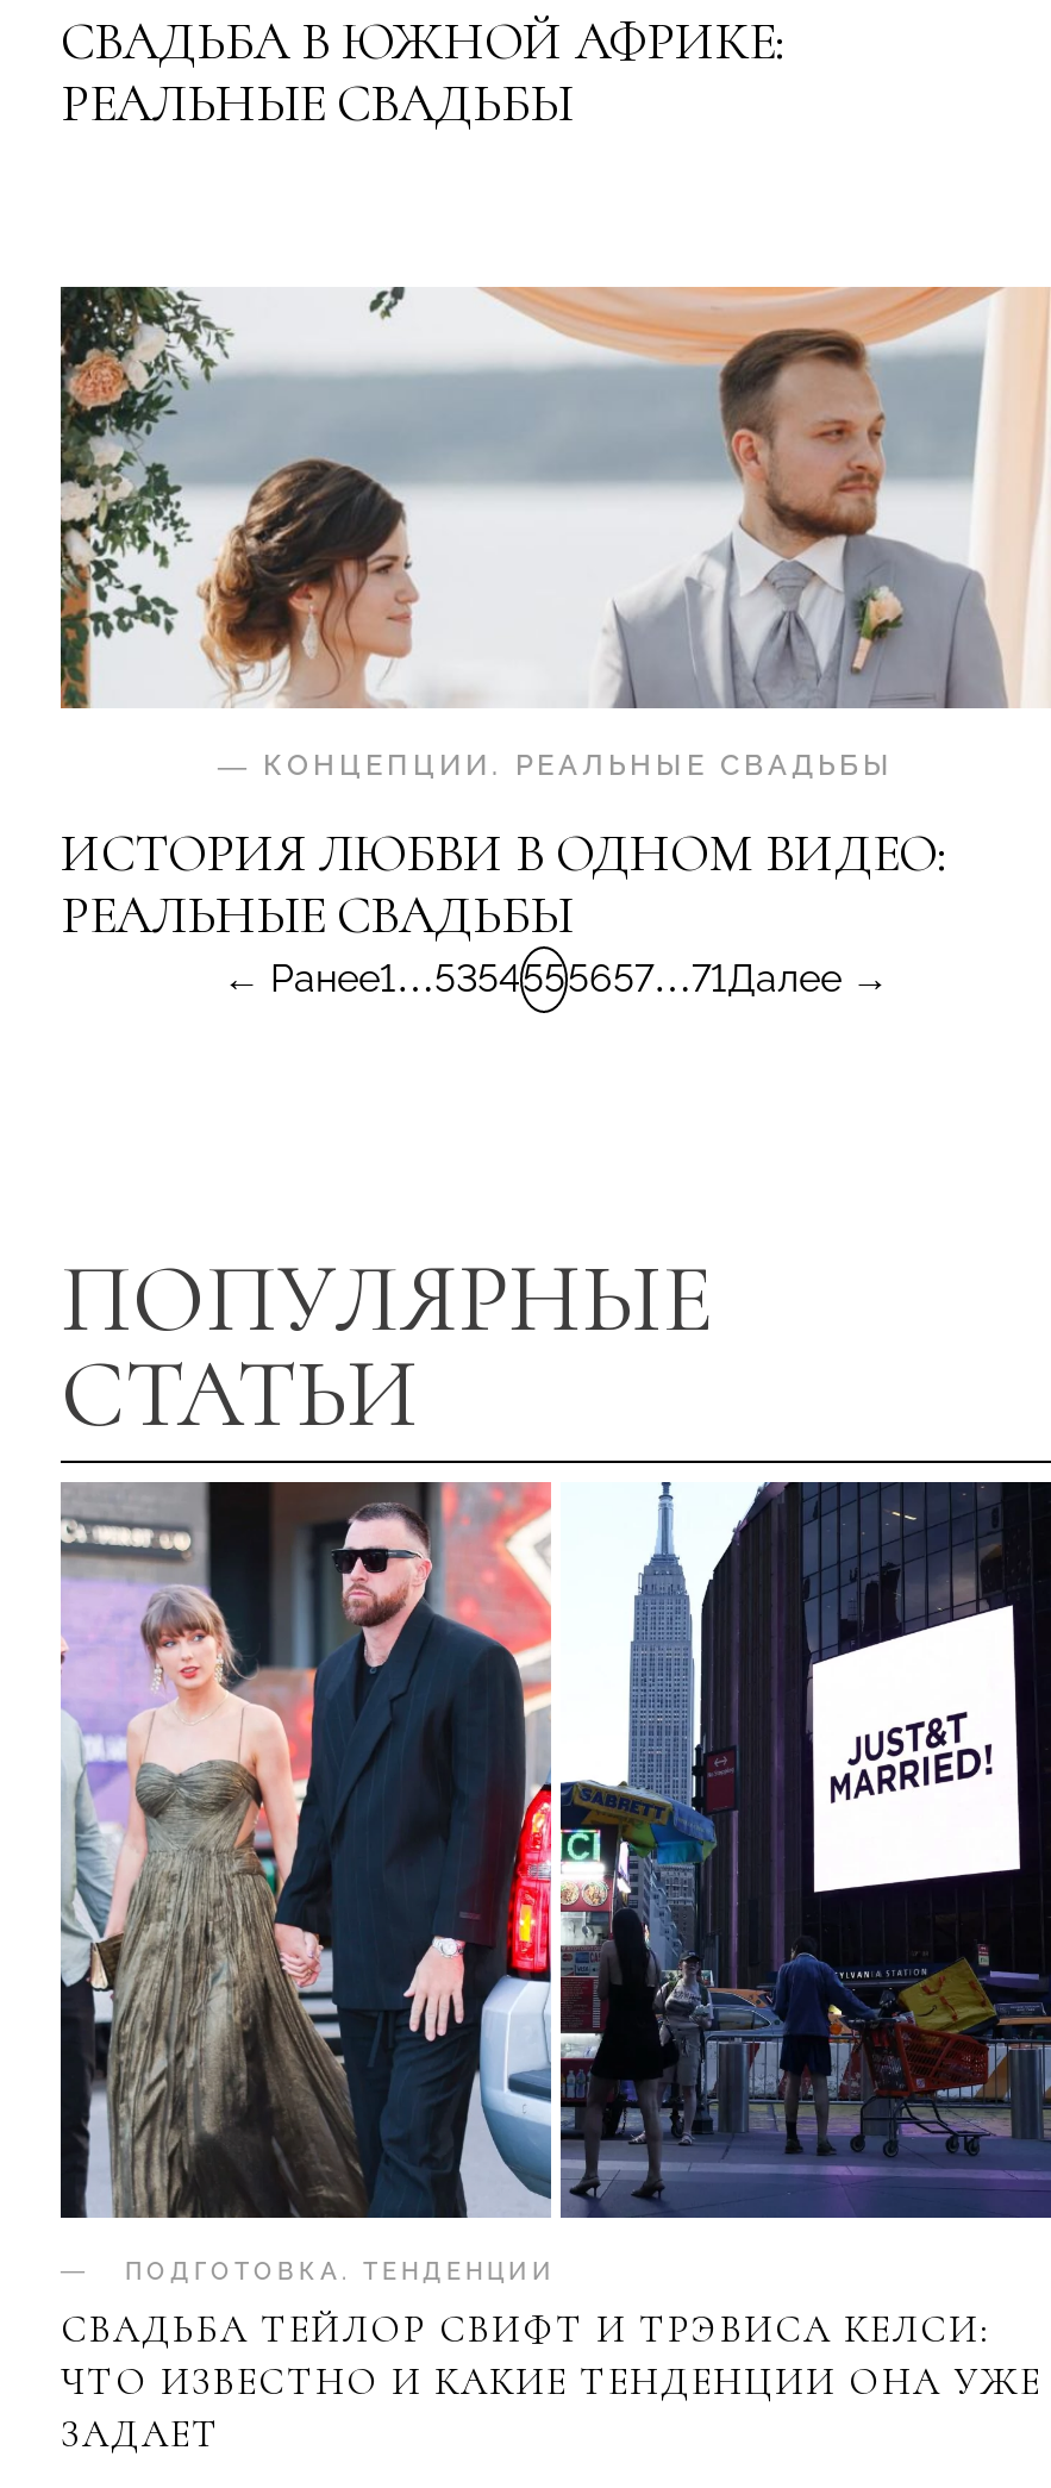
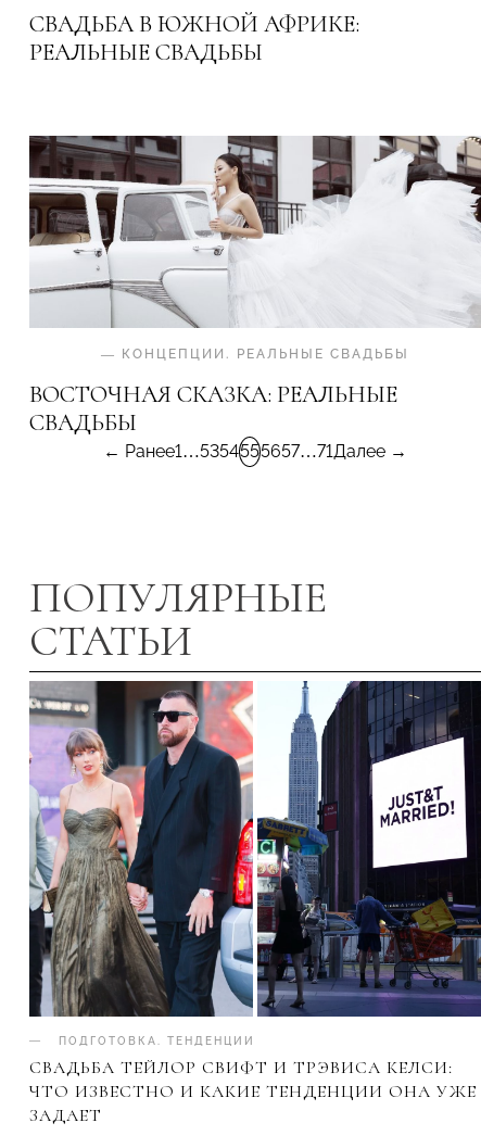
- [image]
+ [image]

- ИСТОРИЯ ЛЮБВИ В ОДНОМ ВИДЕО:
- РЕАЛЬНЫЕ СВАДЬБЫ
+ ВОСТОЧНАЯ СКАЗКА: РЕАЛЬНЫЕ
+ СВАДЬБЫ
